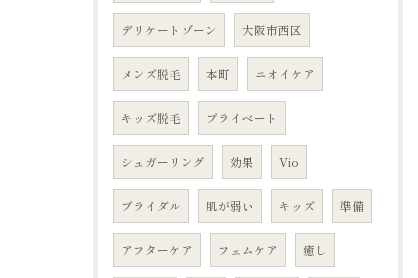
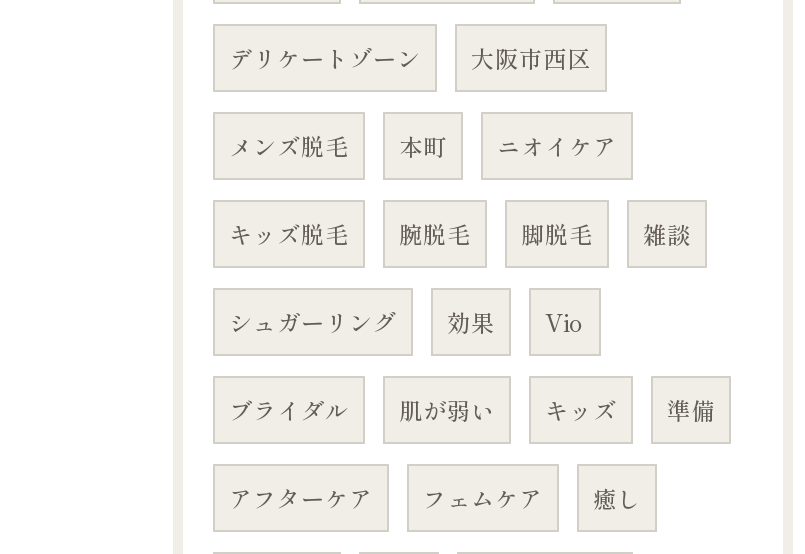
- プライベート
+ 腕脱毛
+ 脚脱毛
+ 雑談
